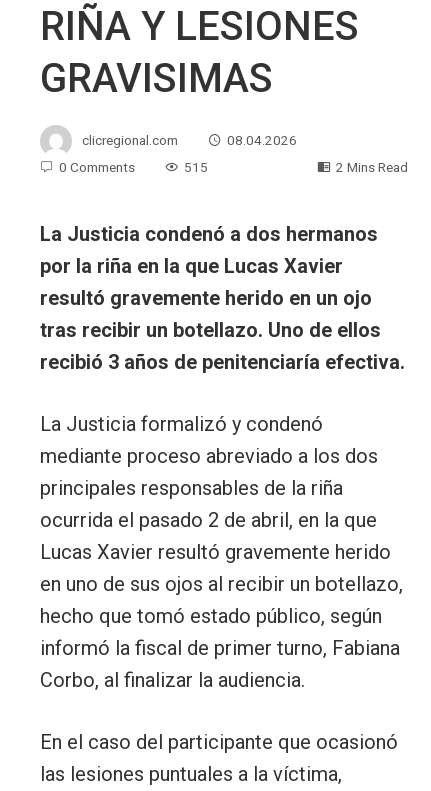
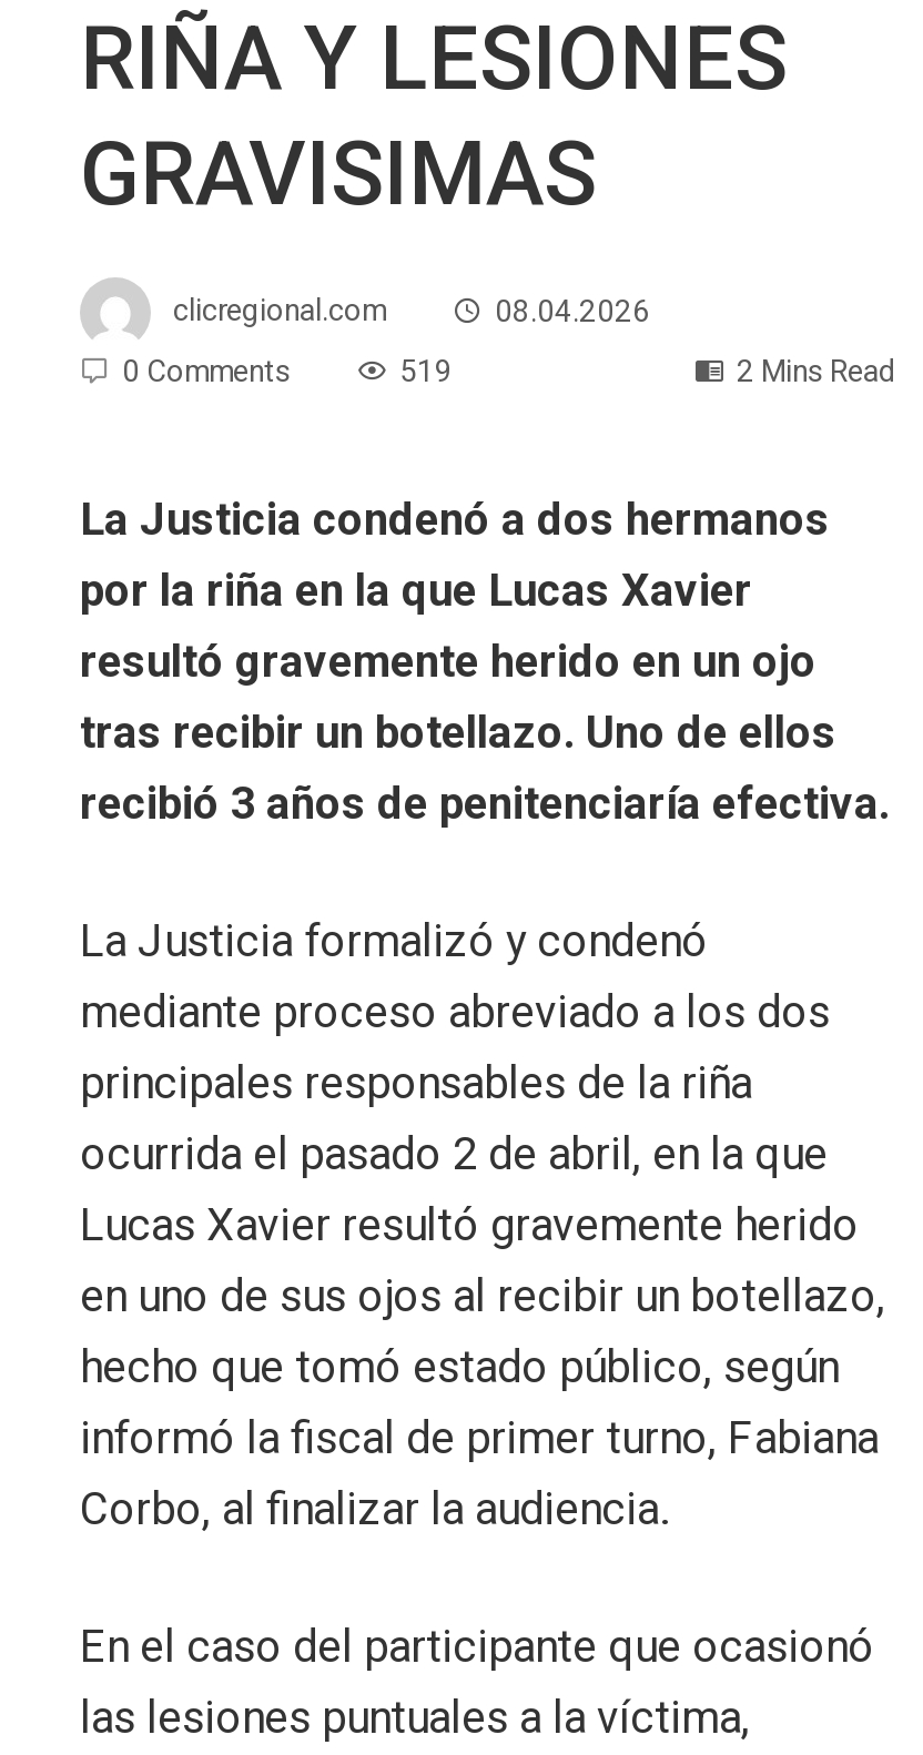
- 515
+ 519
